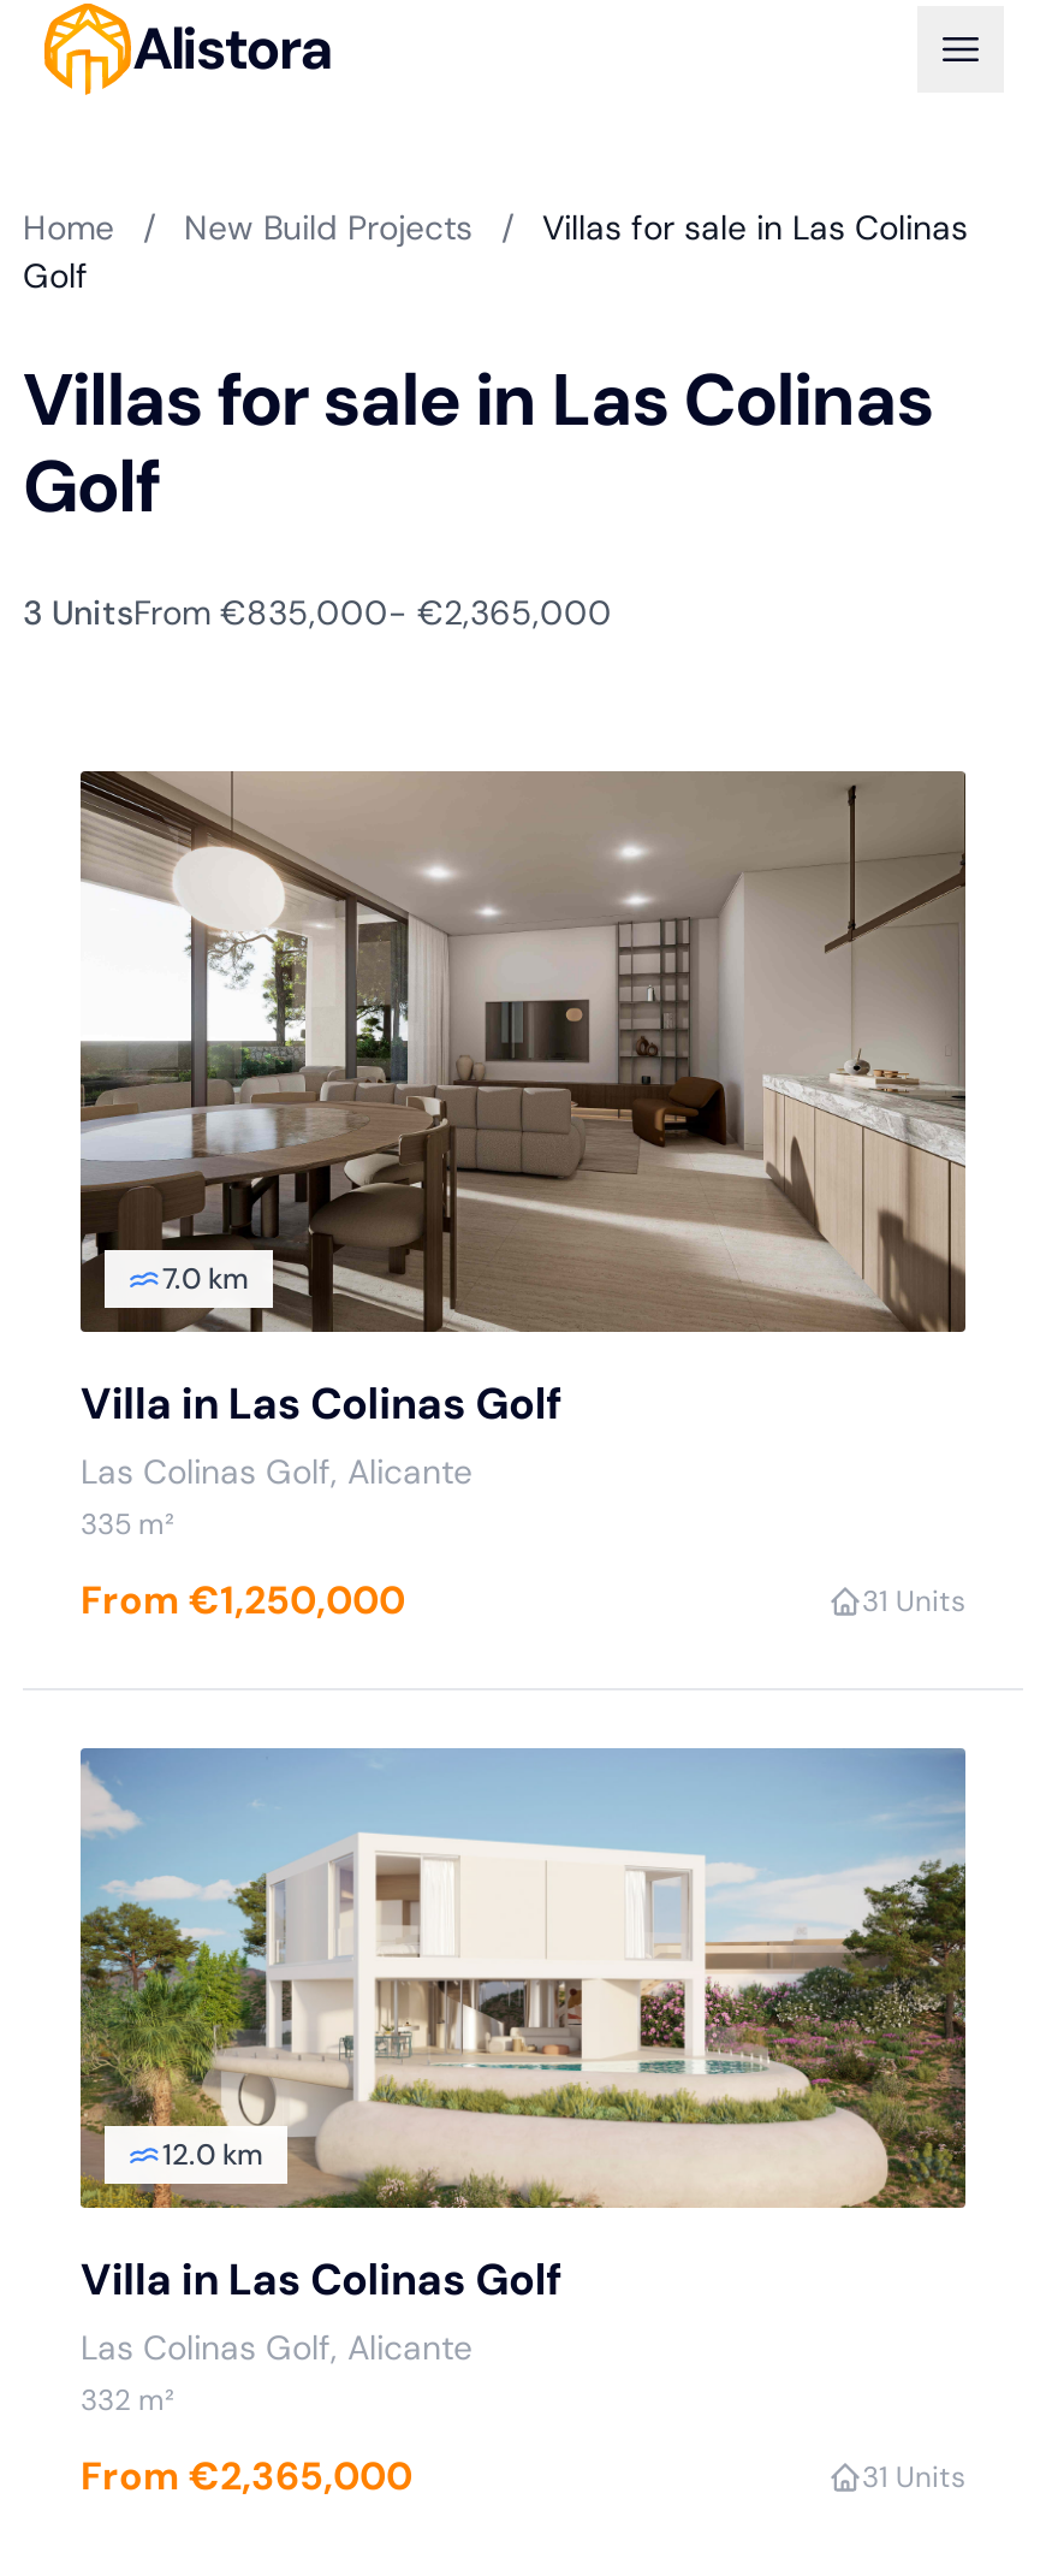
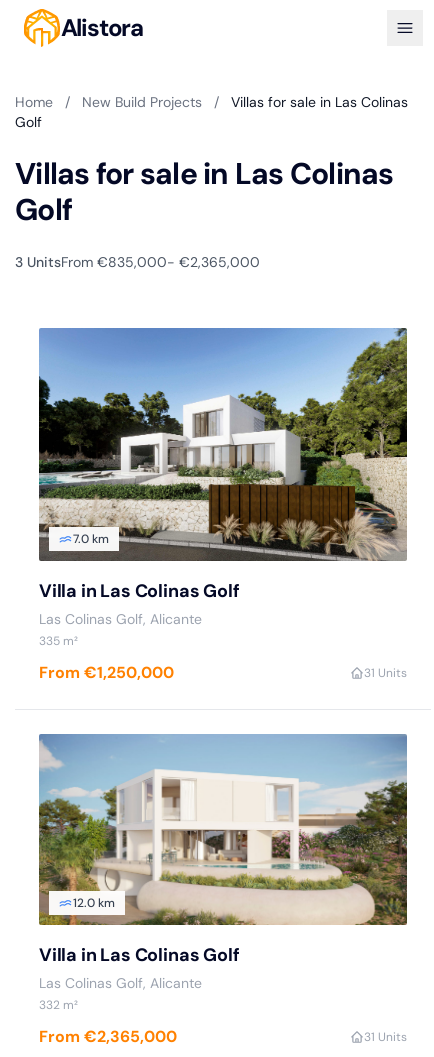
- [image]
+ [image]
